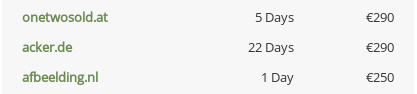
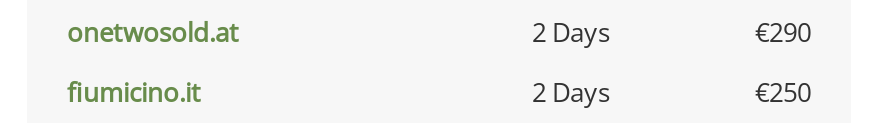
- 5 Days
+ 2 Days

- acker.de
- 22 Days
- €290
- afbeelding.nl
- 1 Day
+ fiumicino.it
+ 2 Days
